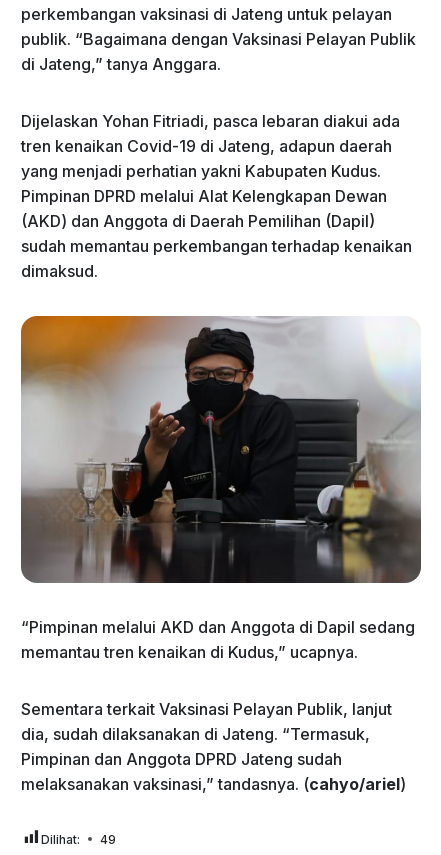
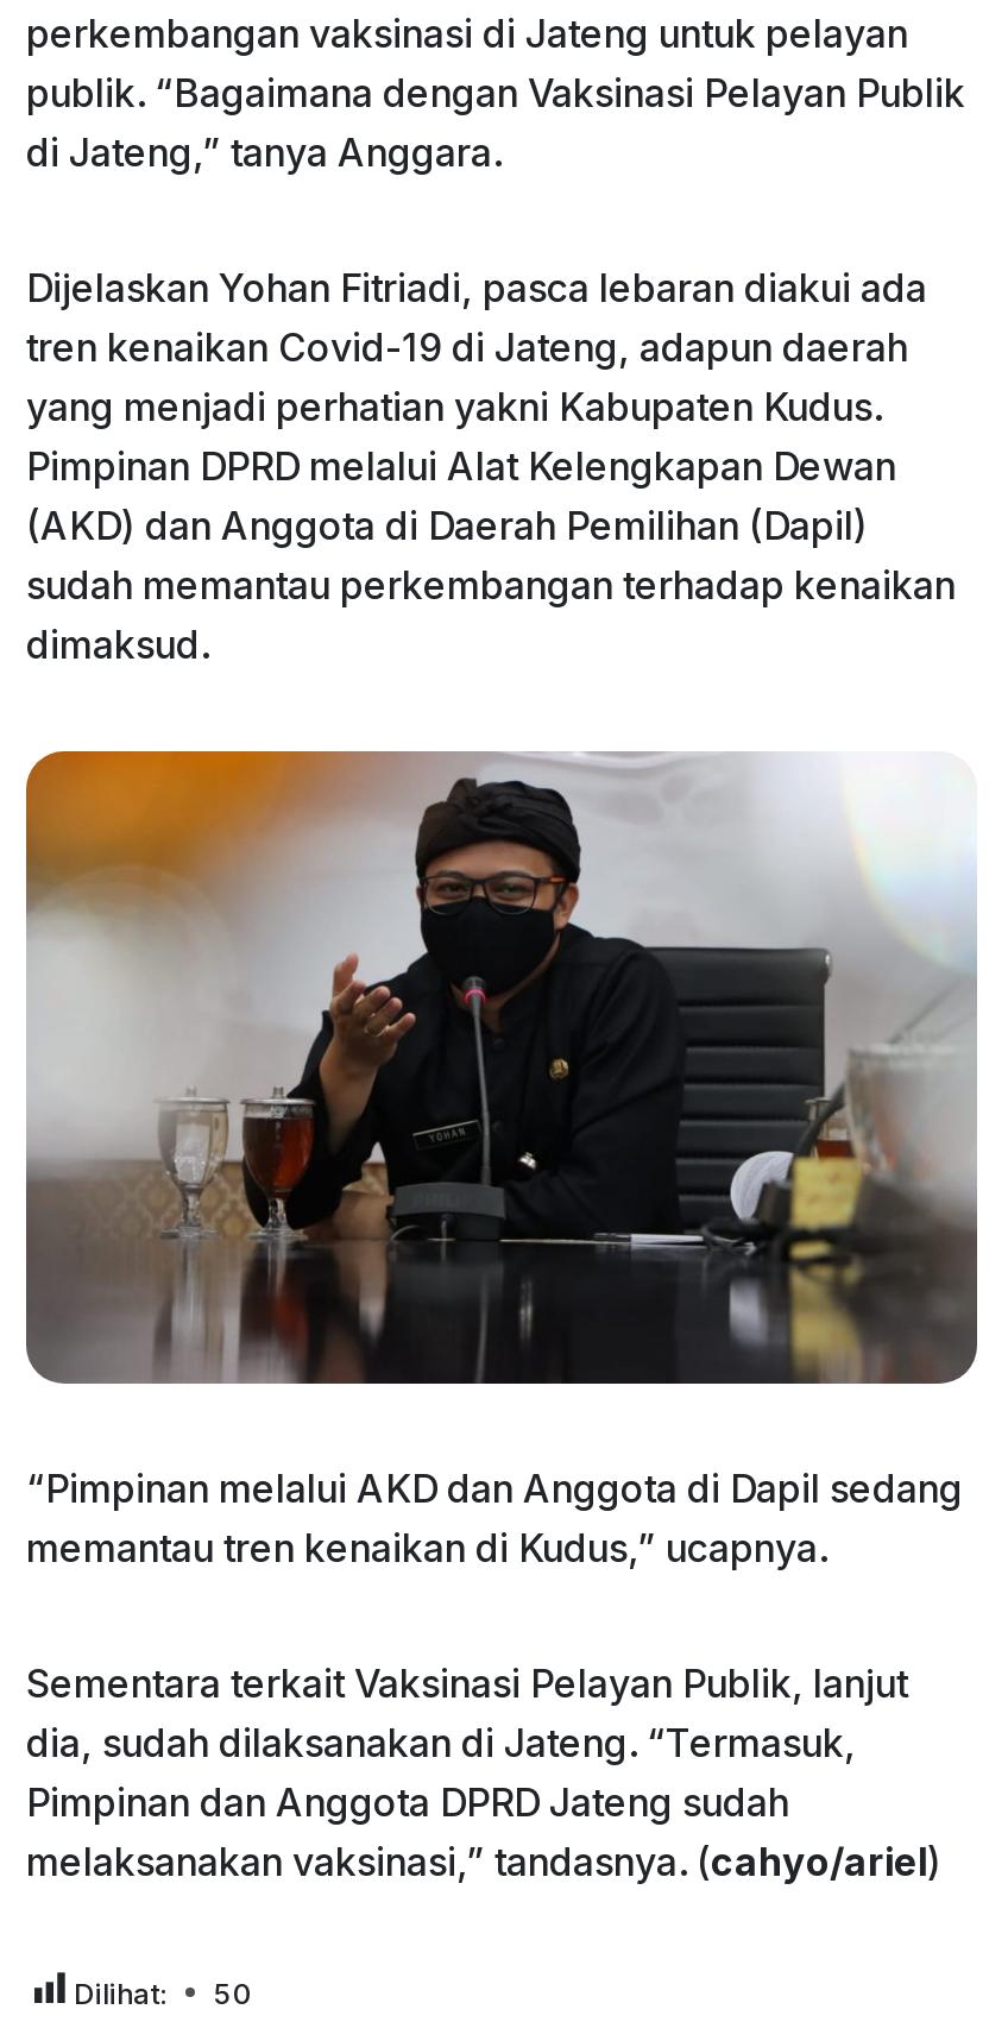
- Dilihat: 49
+ Dilihat: 50
